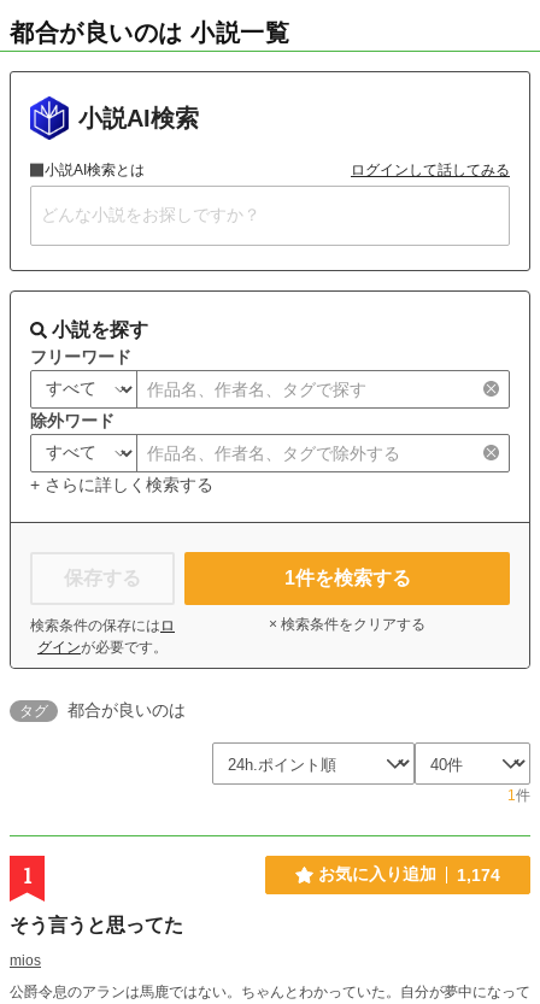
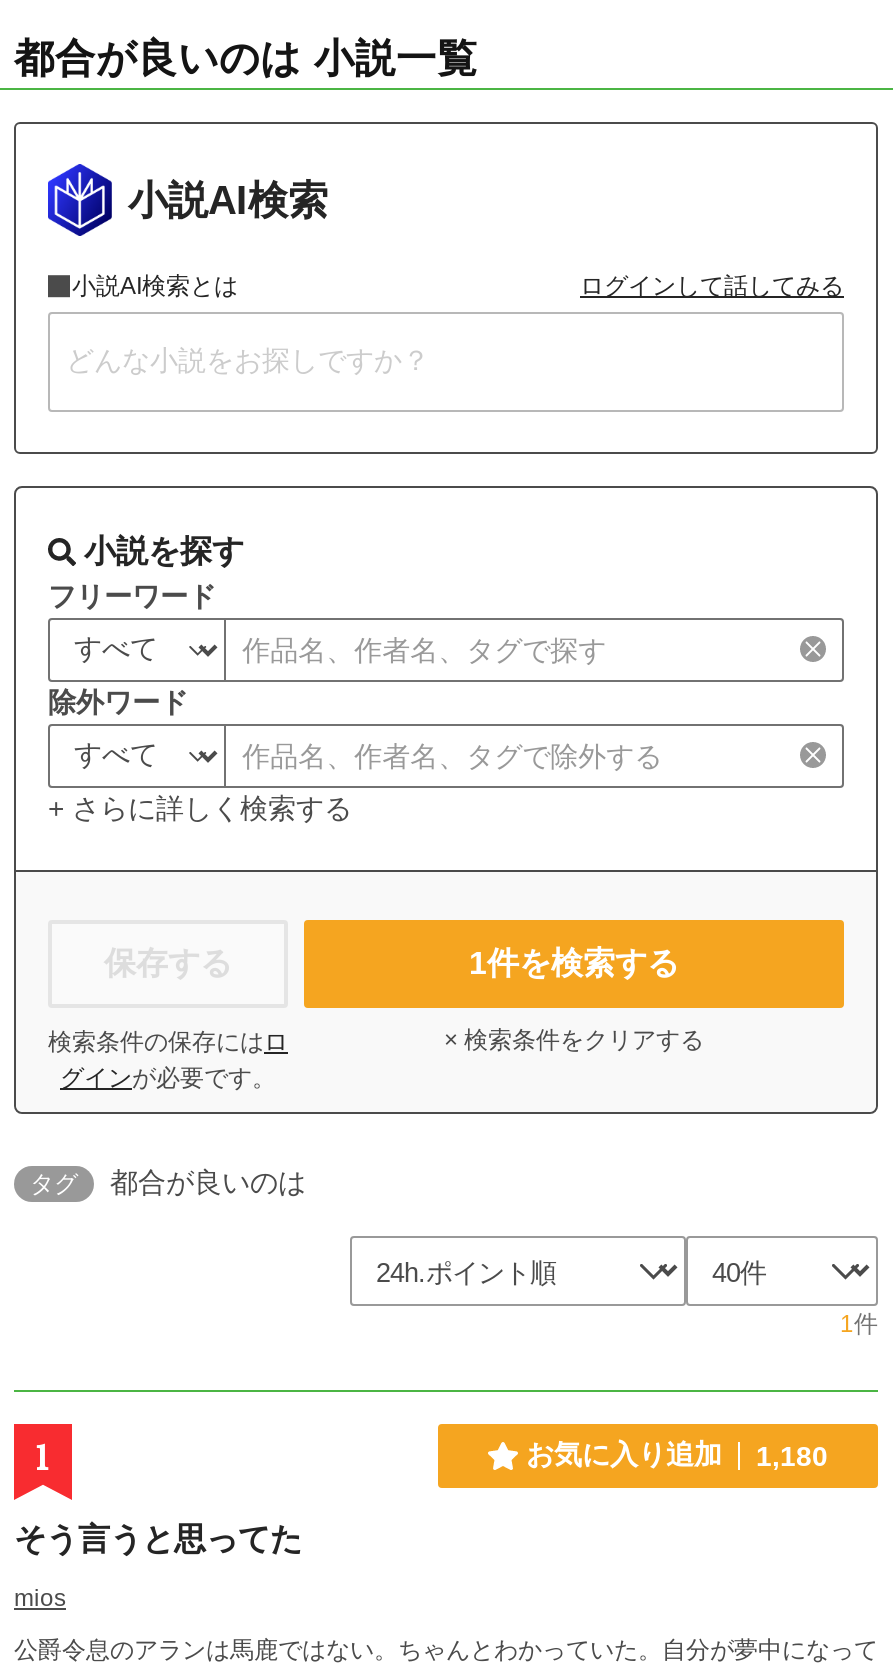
- お気に入り追加 1,174
+ お気に入り追加 1,180
